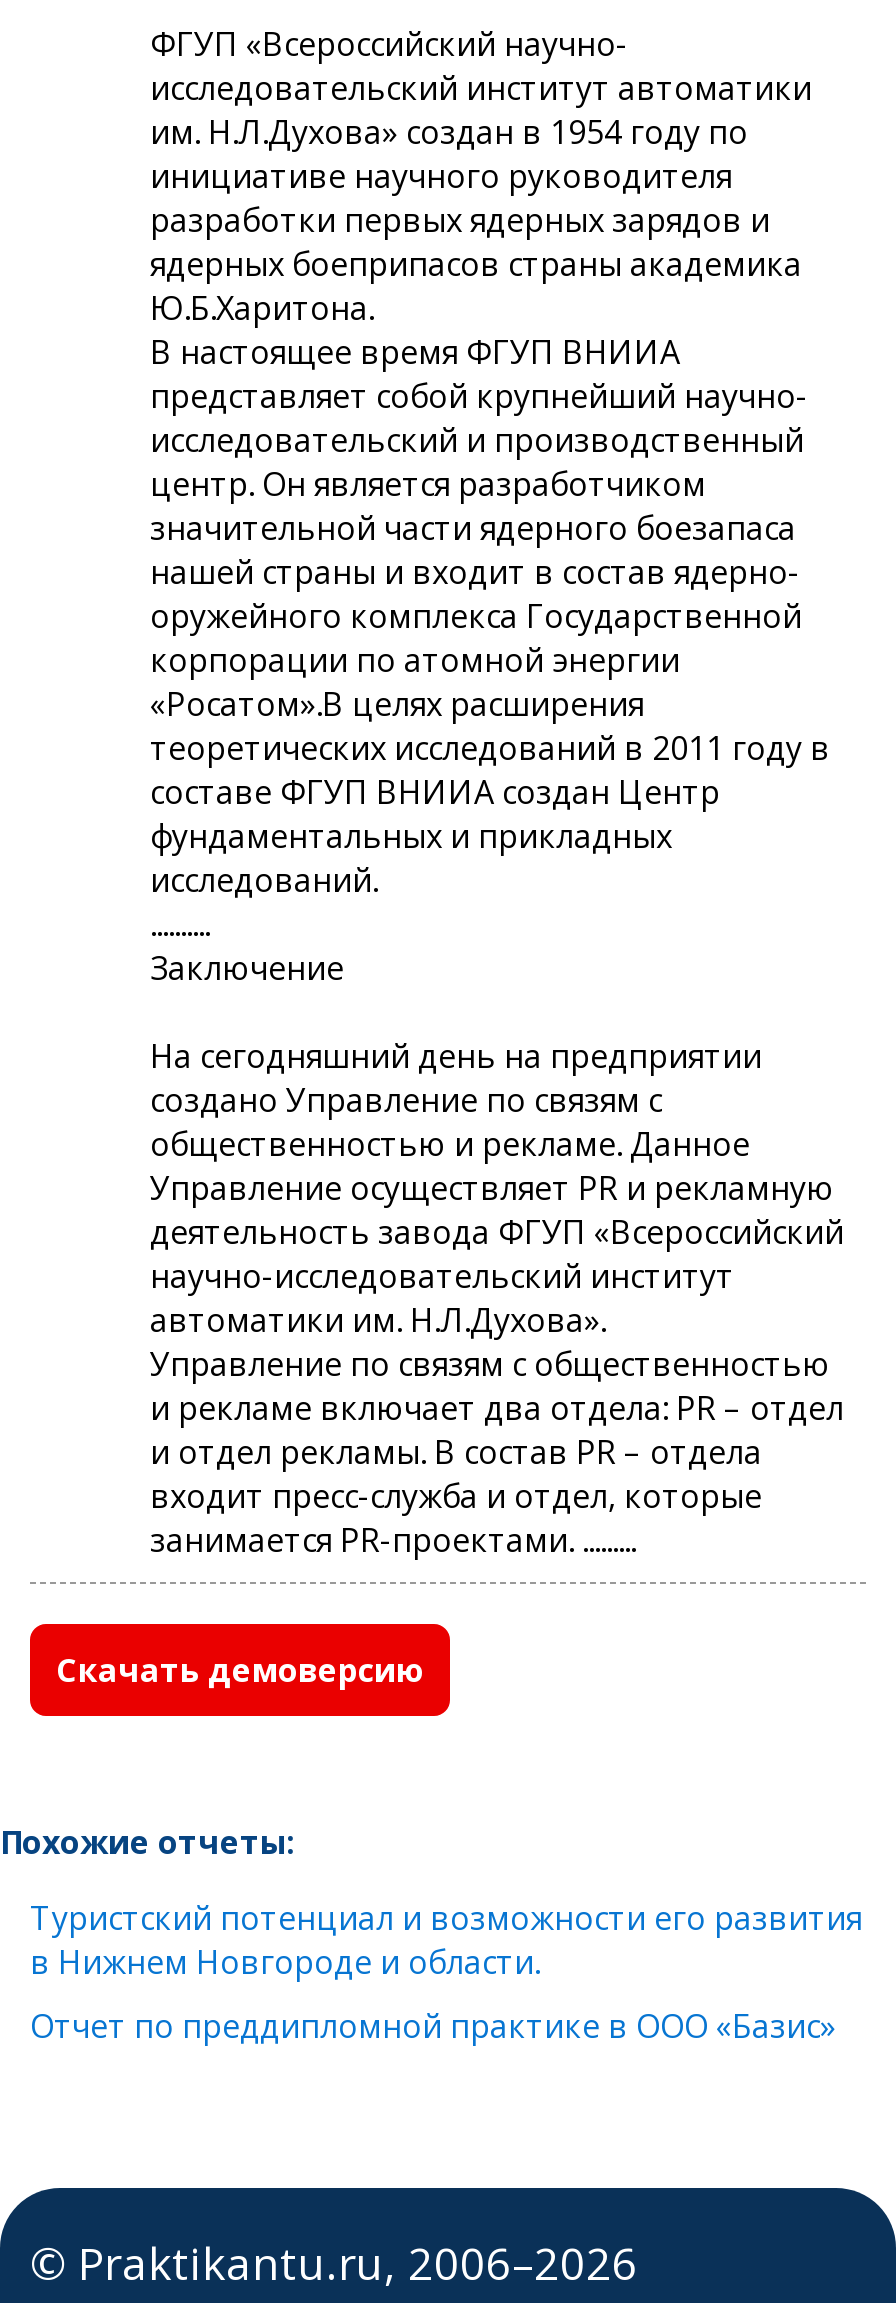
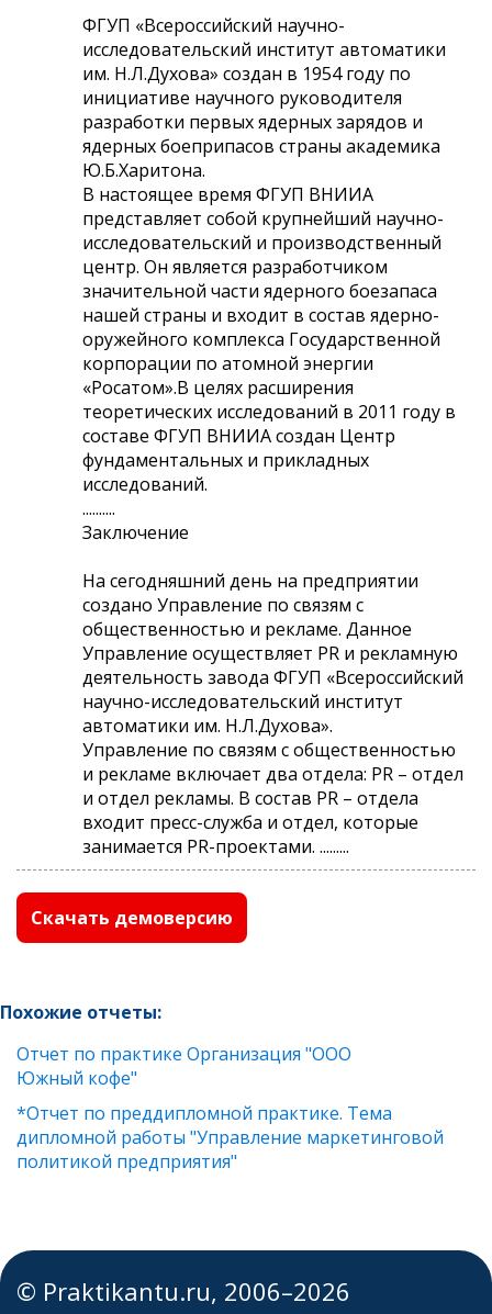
- Туристский потенциал и возможности его развития
- в Нижнем Новгороде и области.
+ Отчет по практике Организация "ООО
+ Южный кофе"

- Отчет по преддипломной практике в ООО «Базис»
+ *Отчет по преддипломной практике. Тема
+ дипломной работы "Управление маркетинговой
+ политикой предприятия"
